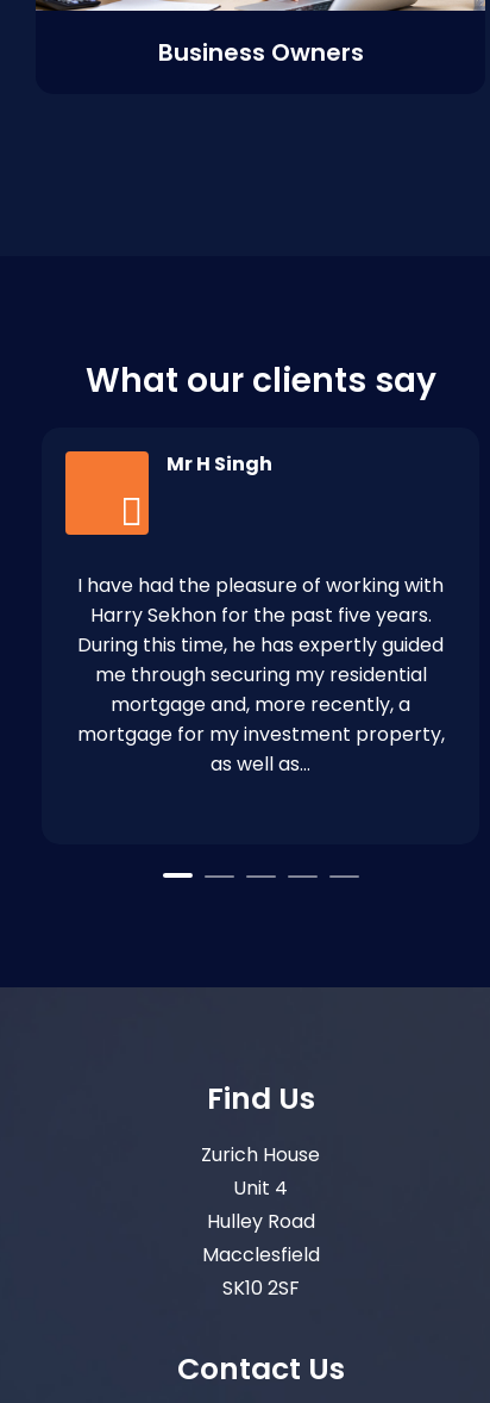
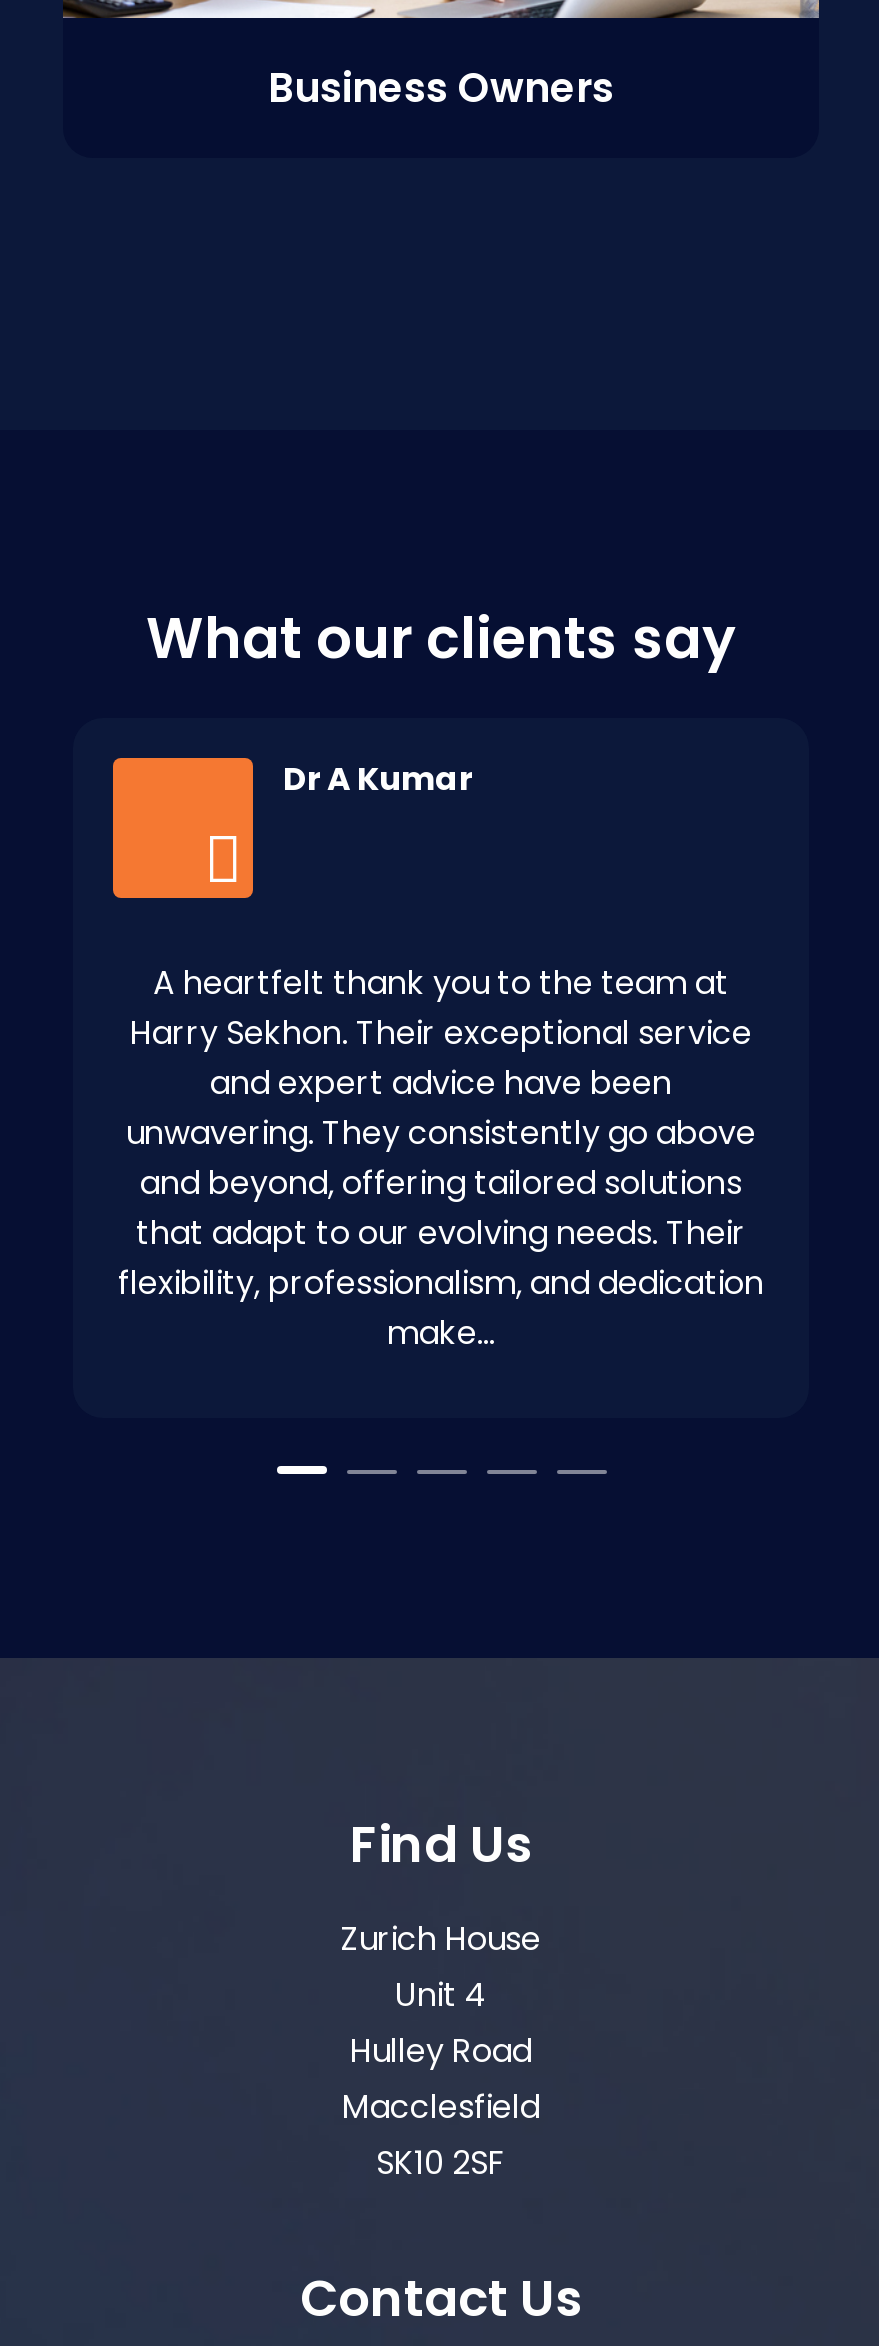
- Mr H Singh
+ Dr A Kumar

- I have had the pleasure of working with
- Harry Sekhon for the past five years.
- During this time, he has expertly guided
- me through securing my residential
- mortgage and, more recently, a
- mortgage for my investment property,
- as well as…
+ A heartfelt thank you to the team at
+ Harry Sekhon. Their exceptional service
+ and expert advice have been
+ unwavering. They consistently go above
+ and beyond, offering tailored solutions
+ that adapt to our evolving needs. Their
+ flexibility, professionalism, and dedication
+ make…
